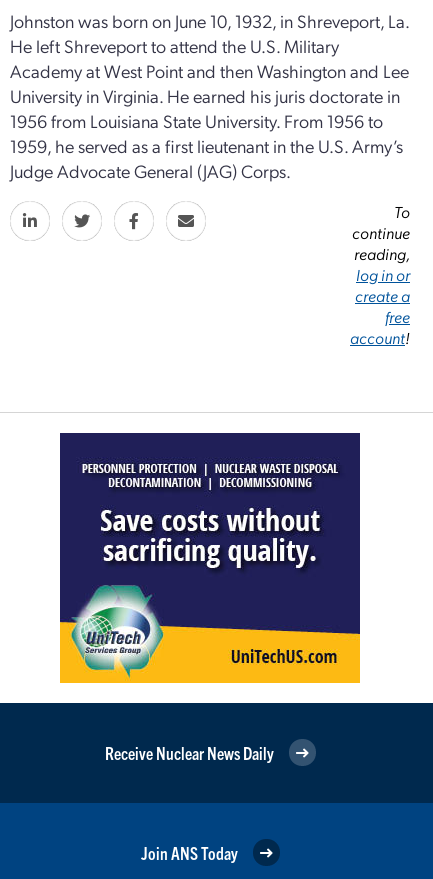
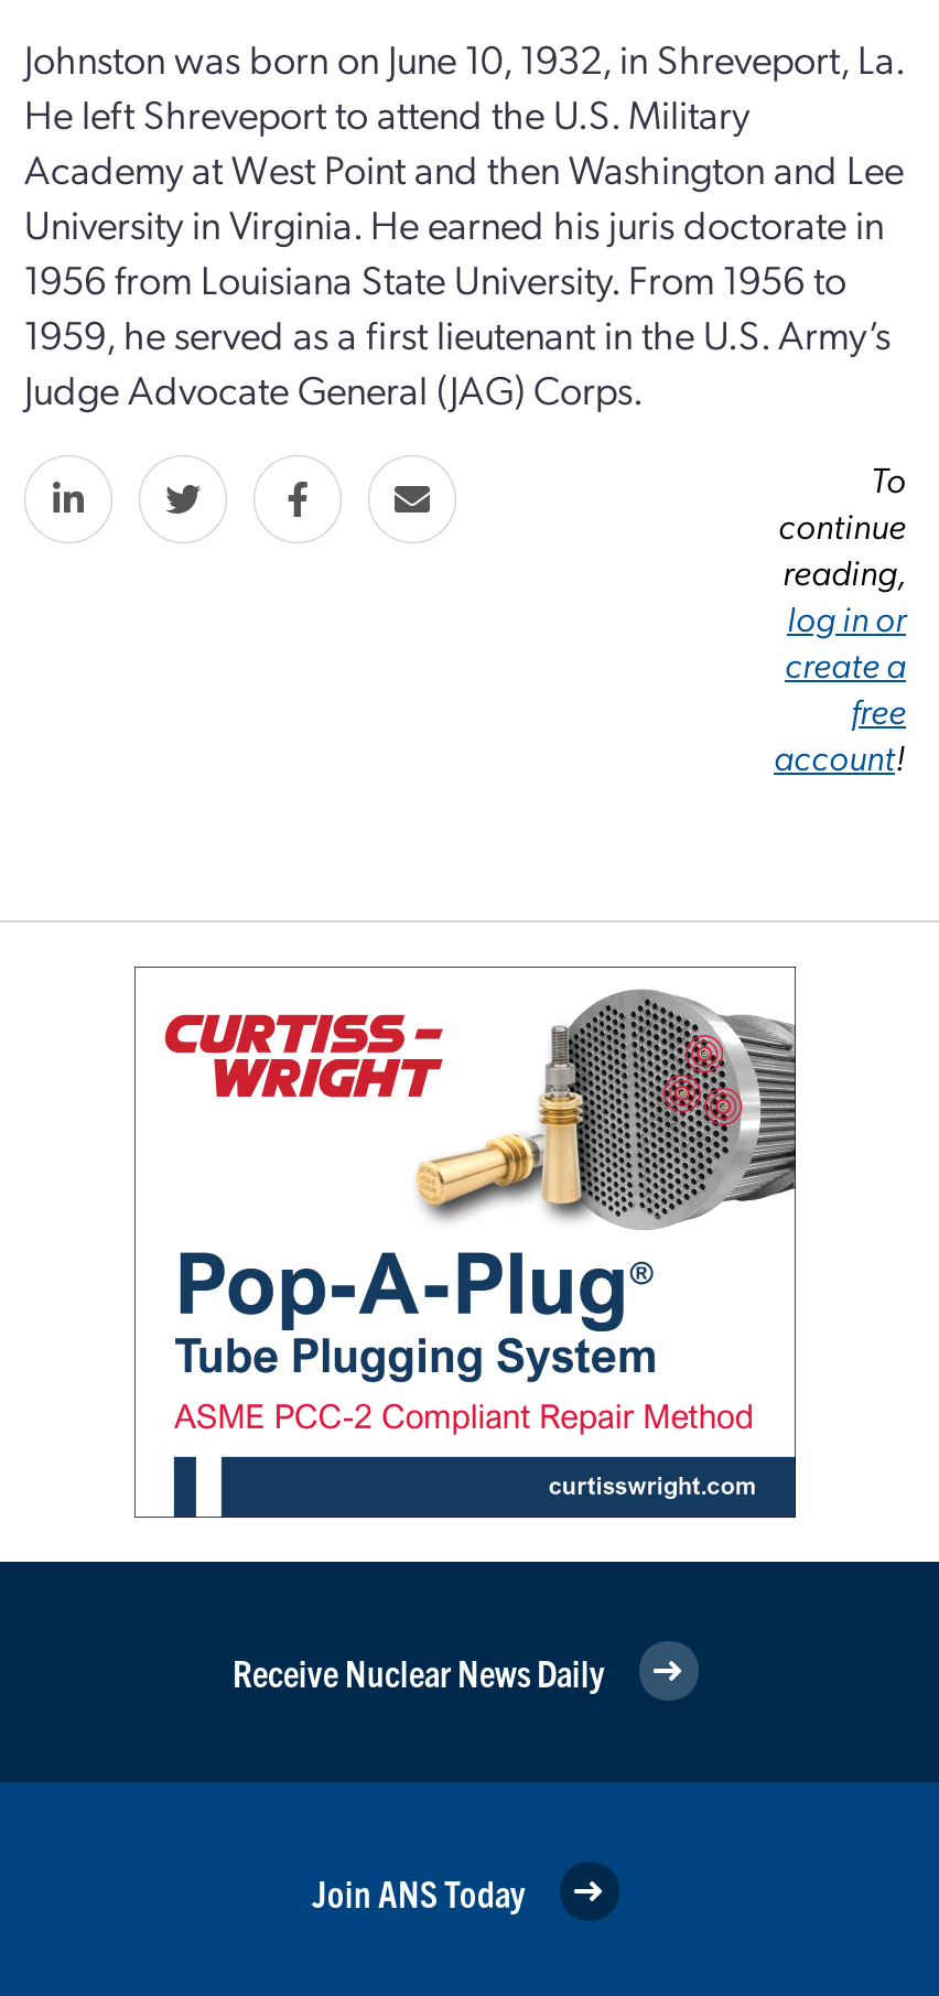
- [image]
+ [image]
